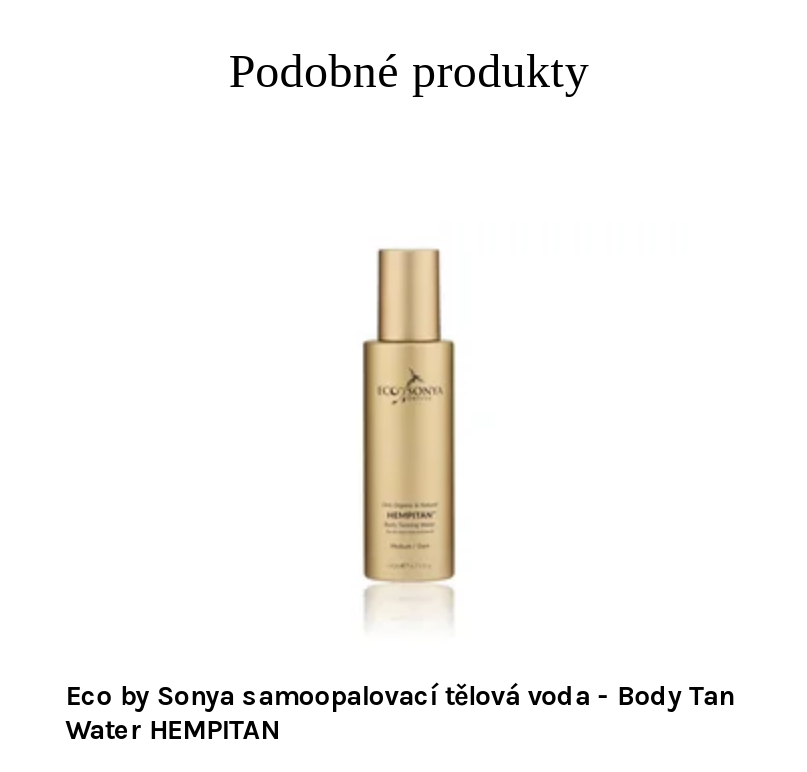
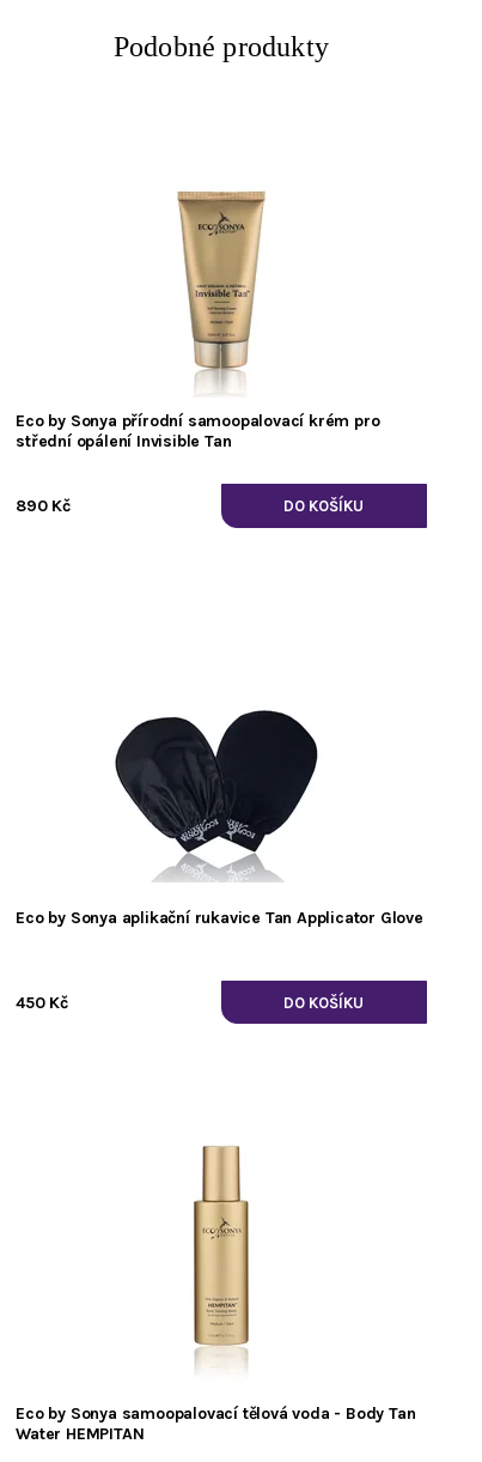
+ [image]
+ Eco by Sonya přírodní samoopalovací krém pro
+ střední opálení Invisible Tan
+ 890 Kč

+ [image]
+ Eco by Sonya aplikační rukavice Tan Applicator Glove

+ 450 Kč

+ [image]

+ [image]
